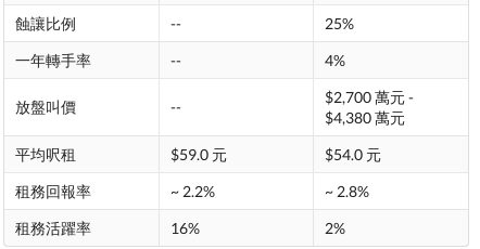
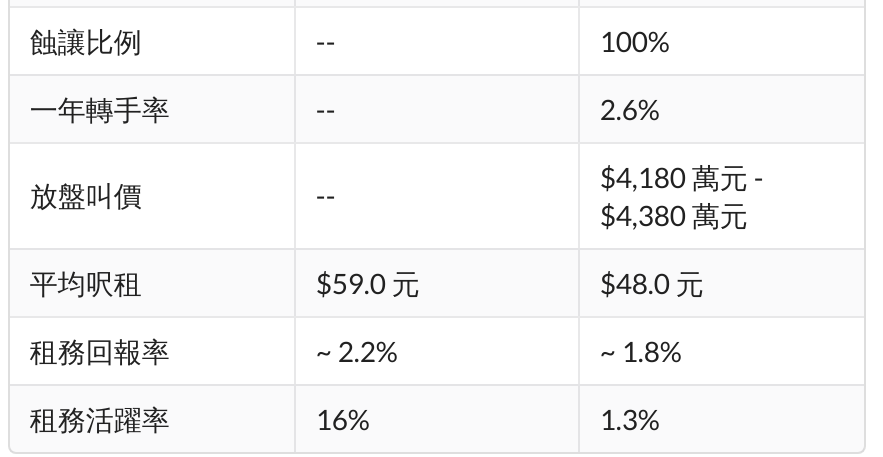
- 25%
+ 100%

- 4%
+ 2.6%

- $2,700 萬元 -
+ $4,180 萬元 -

- $54.0 元
+ $48.0 元

- ~ 2.8%
+ ~ 1.8%

- 2%
+ 1.3%
